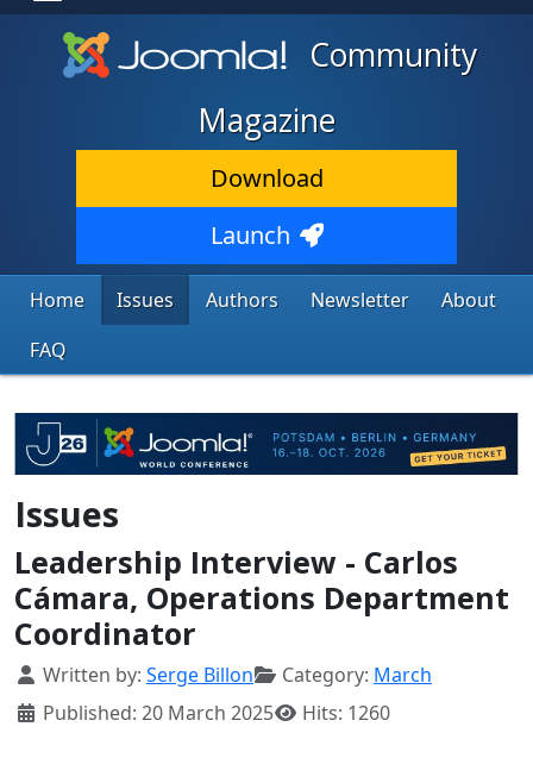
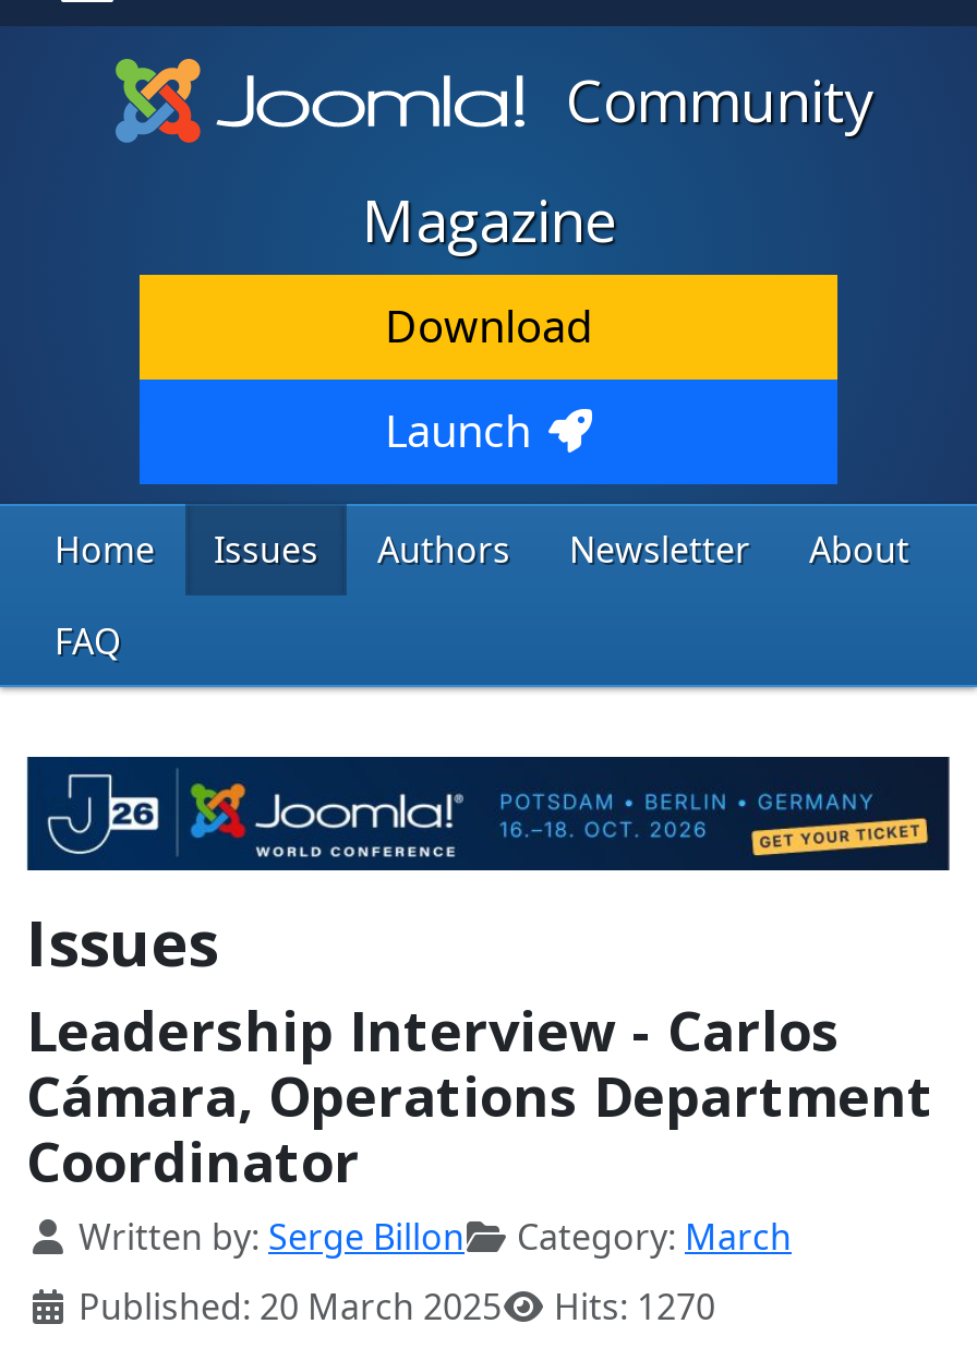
- Published: 20 March 2025 Hits: 1260
+ Published: 20 March 2025 Hits: 1270
